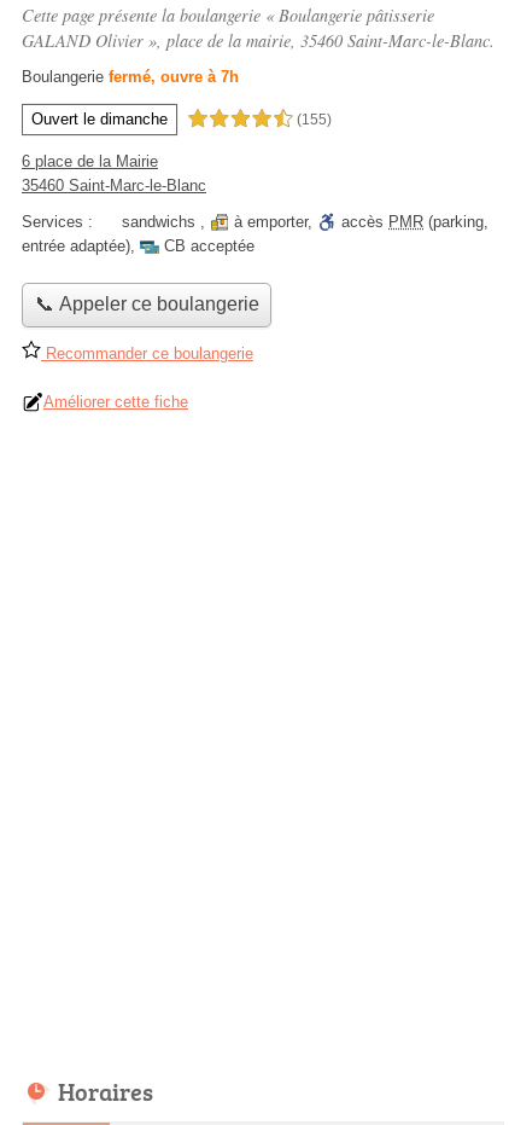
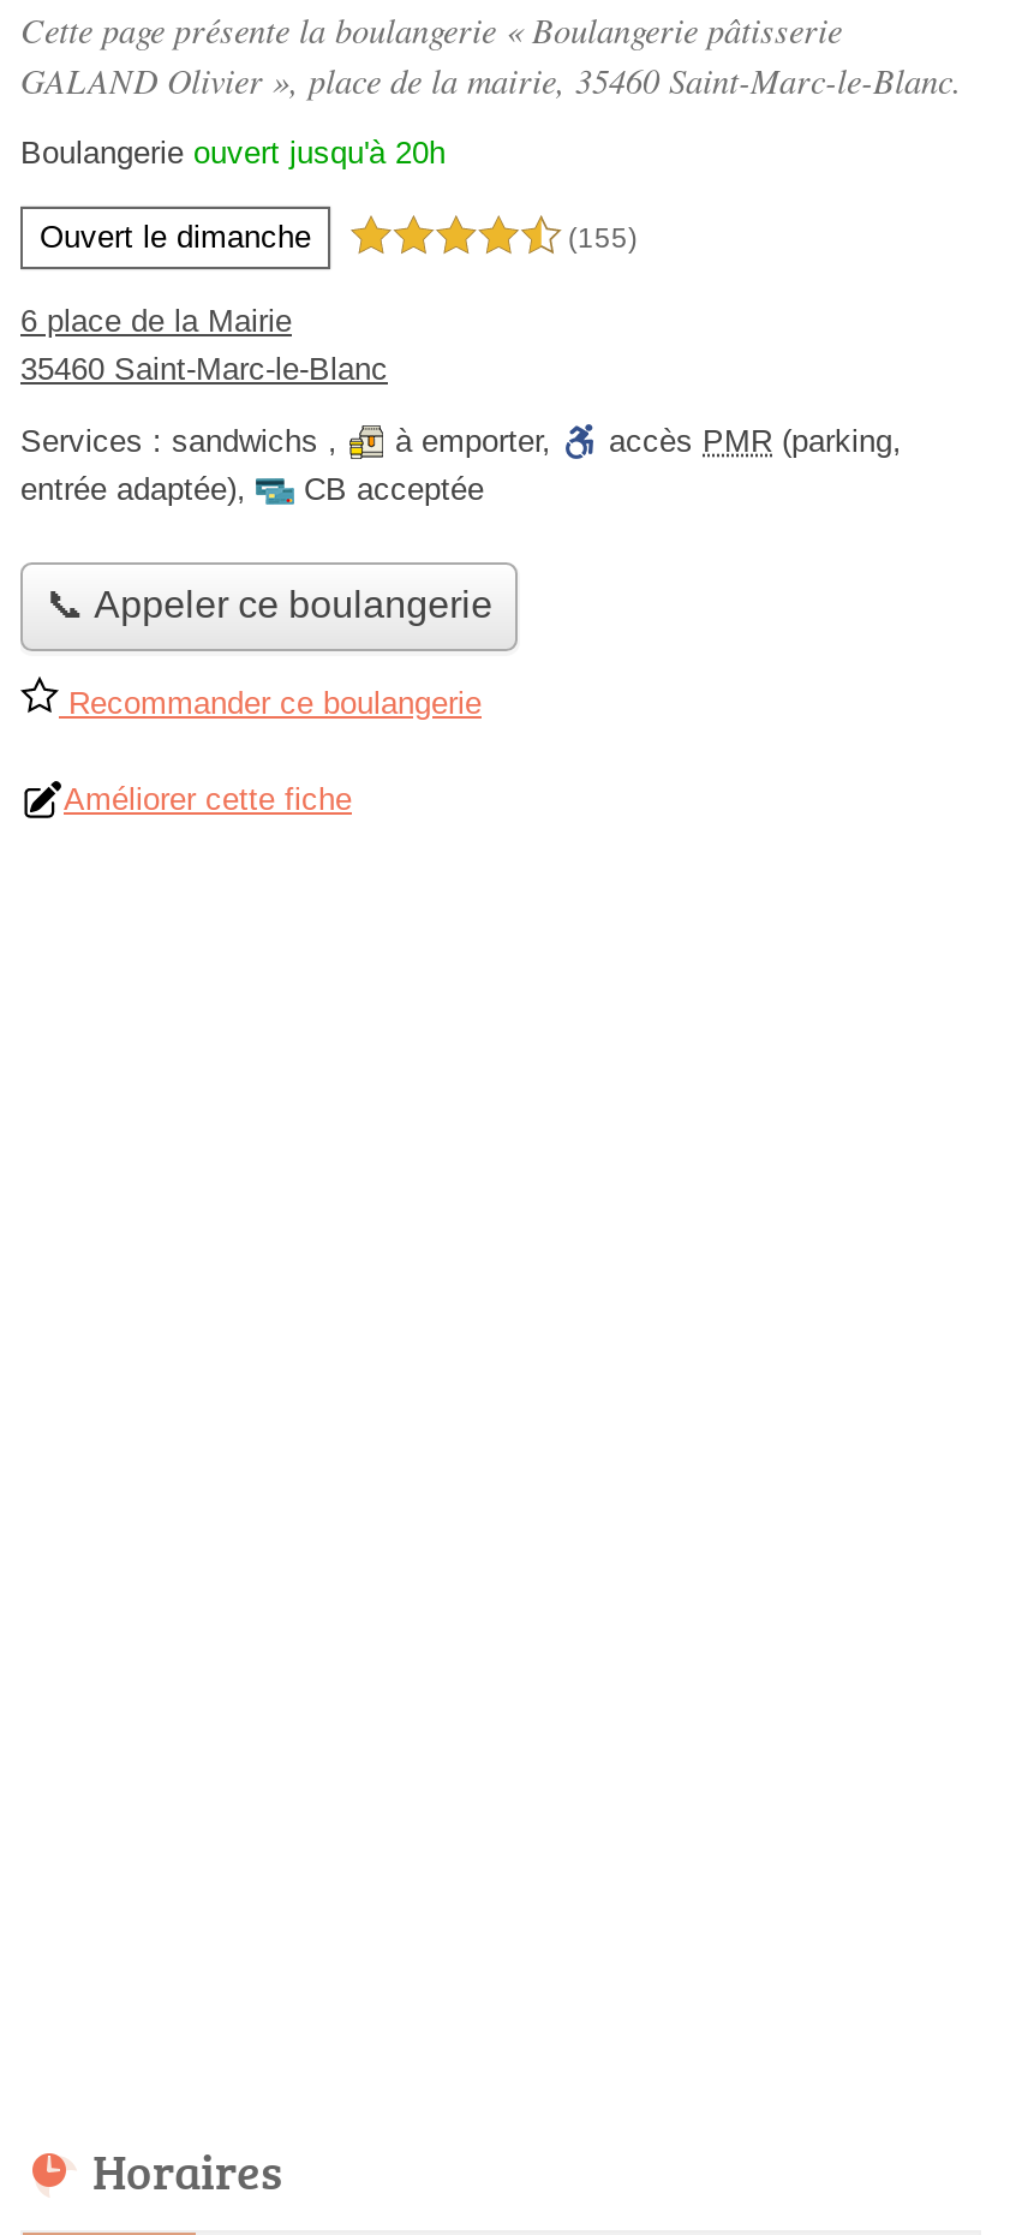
- Boulangerie fermé, ouvre à 7h
+ Boulangerie ouvert jusqu'à 20h
